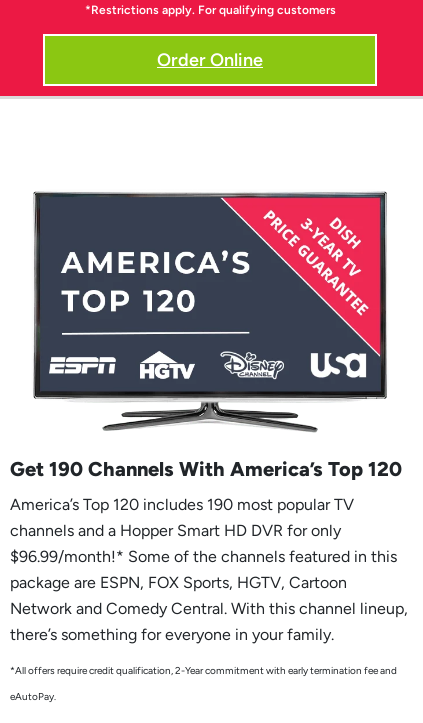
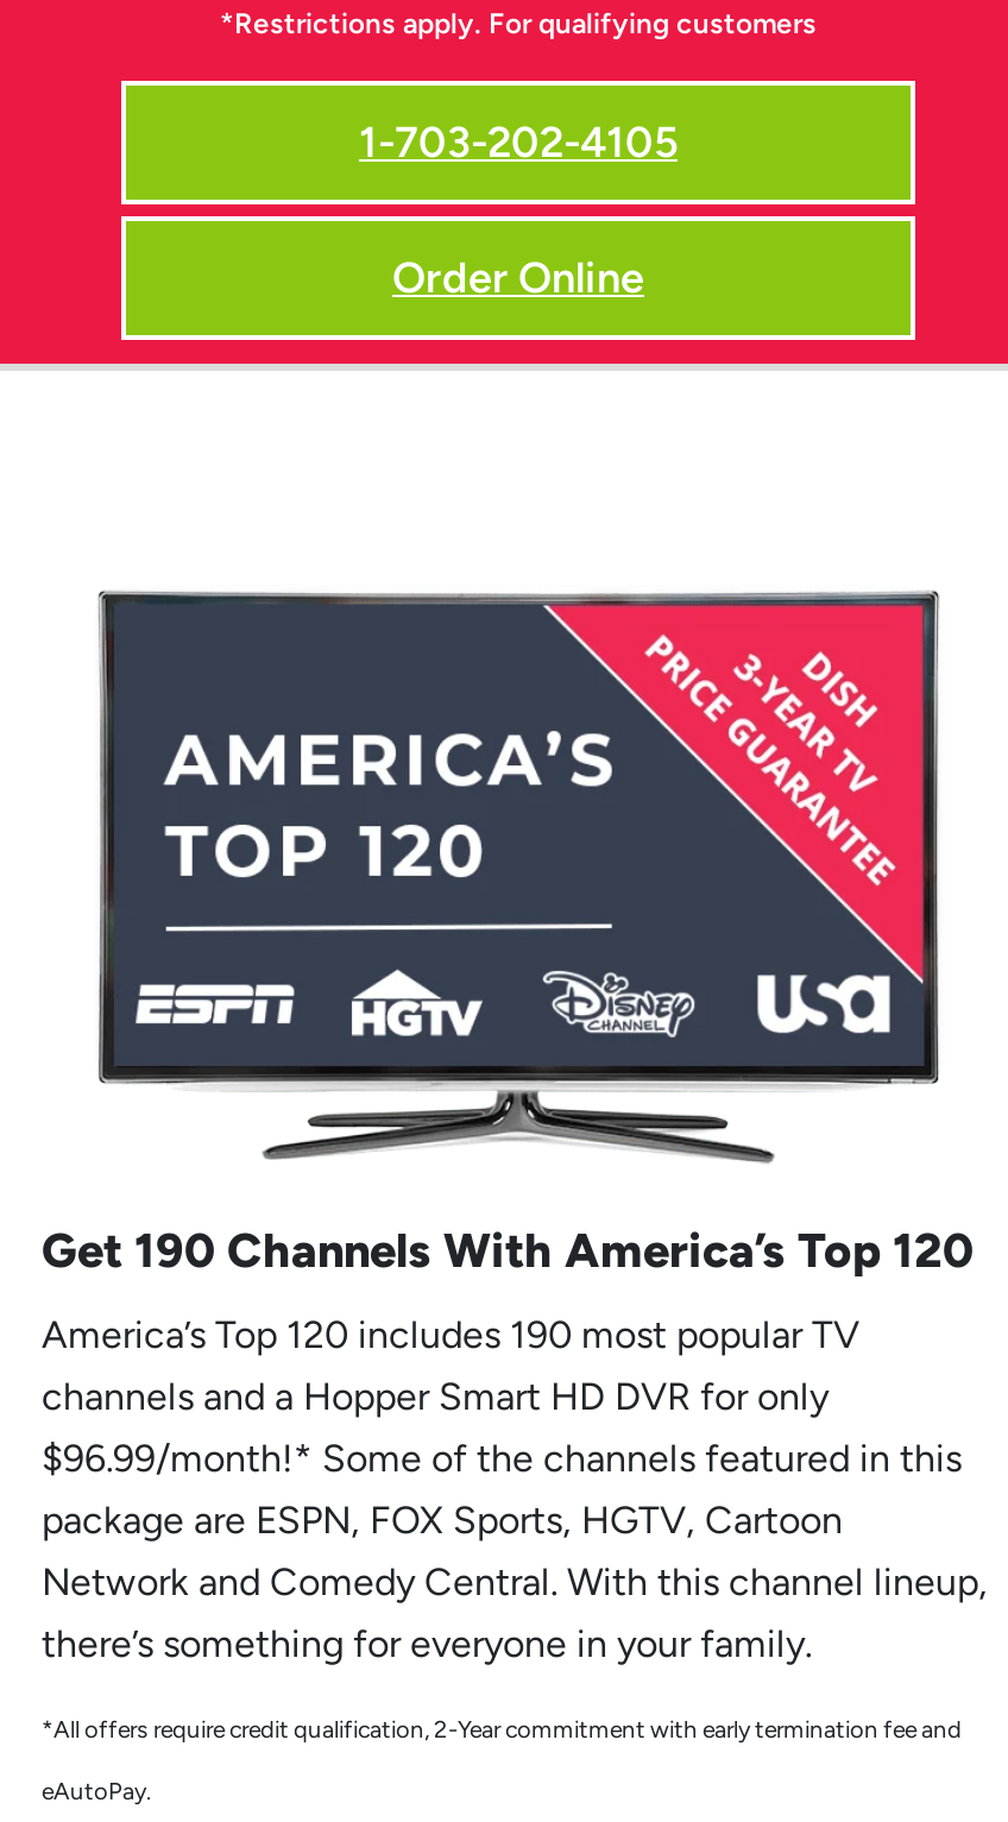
+ 1-703-202-4105
